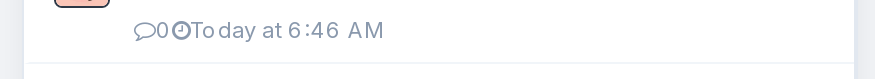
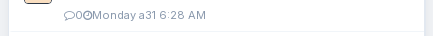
- 0 Today at 6:46 AM
+ 0 Monday a31 6:28 AM
